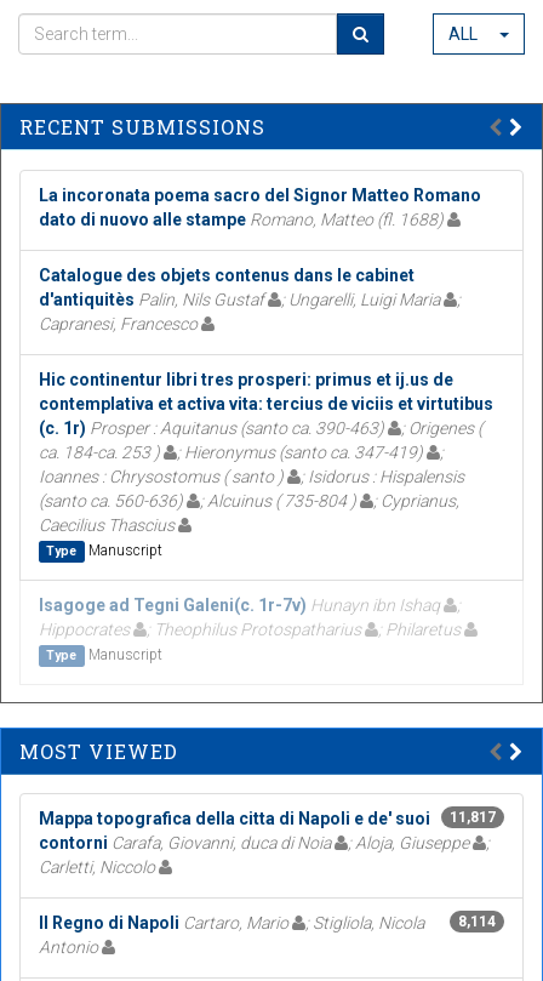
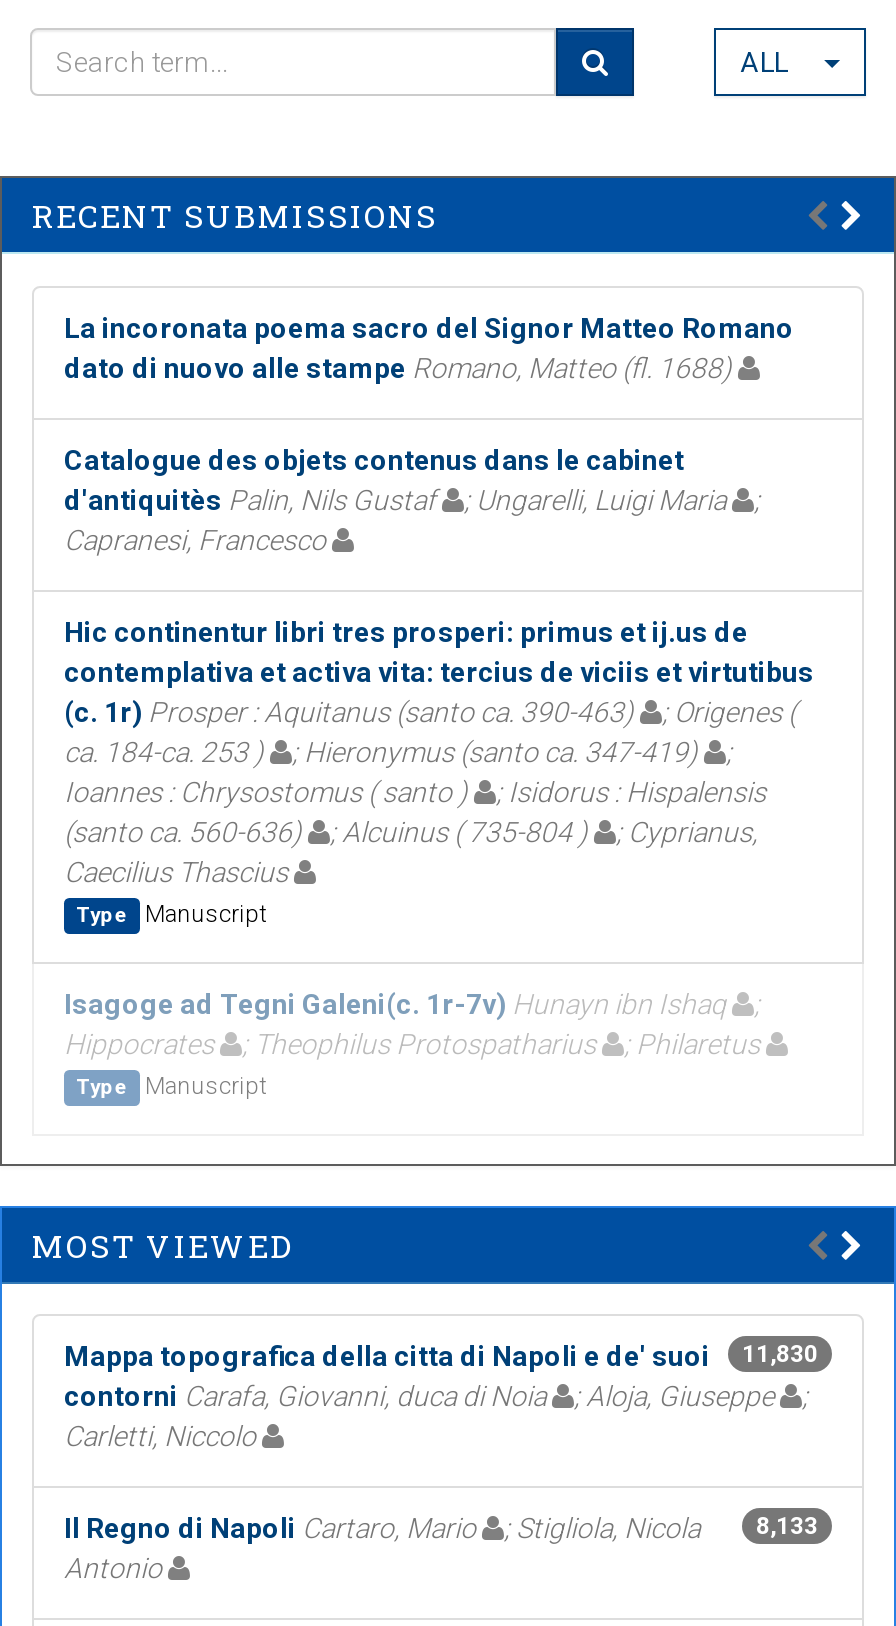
- Mappa topografica della citta di Napoli e de' suoi 11,817
+ Mappa topografica della citta di Napoli e de' suoi 11,830

- Il Regno di Napoli Cartaro, Mario ; Stigliola, Nicola 8,114
+ Il Regno di Napoli Cartaro, Mario ; Stigliola, Nicola 8,133
